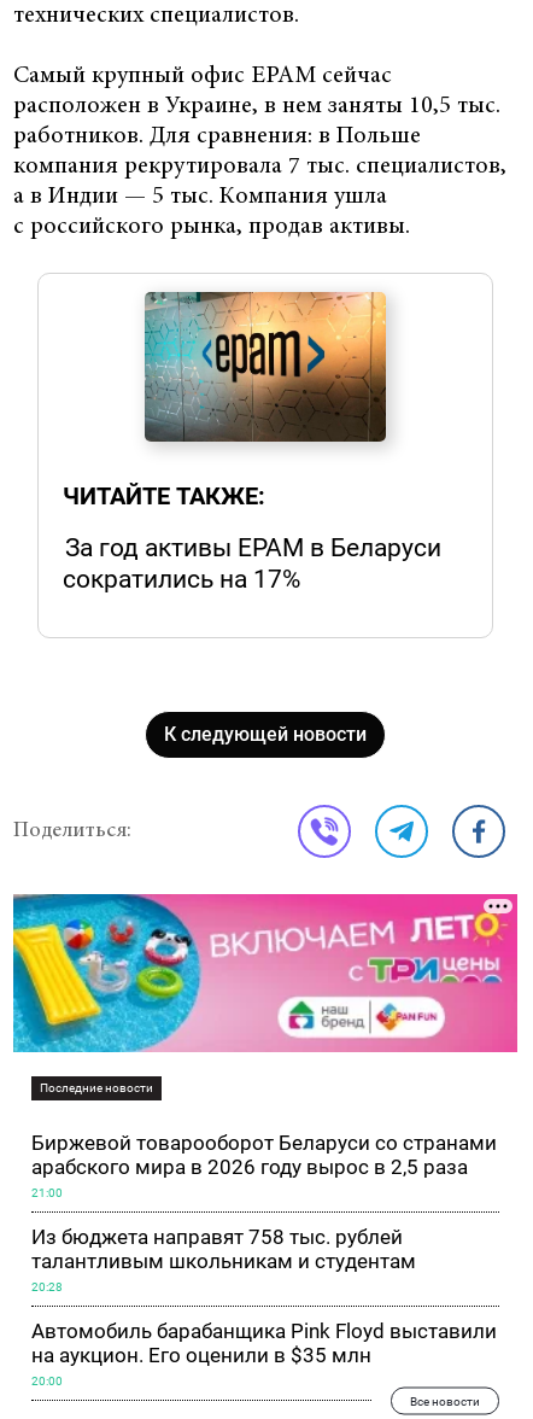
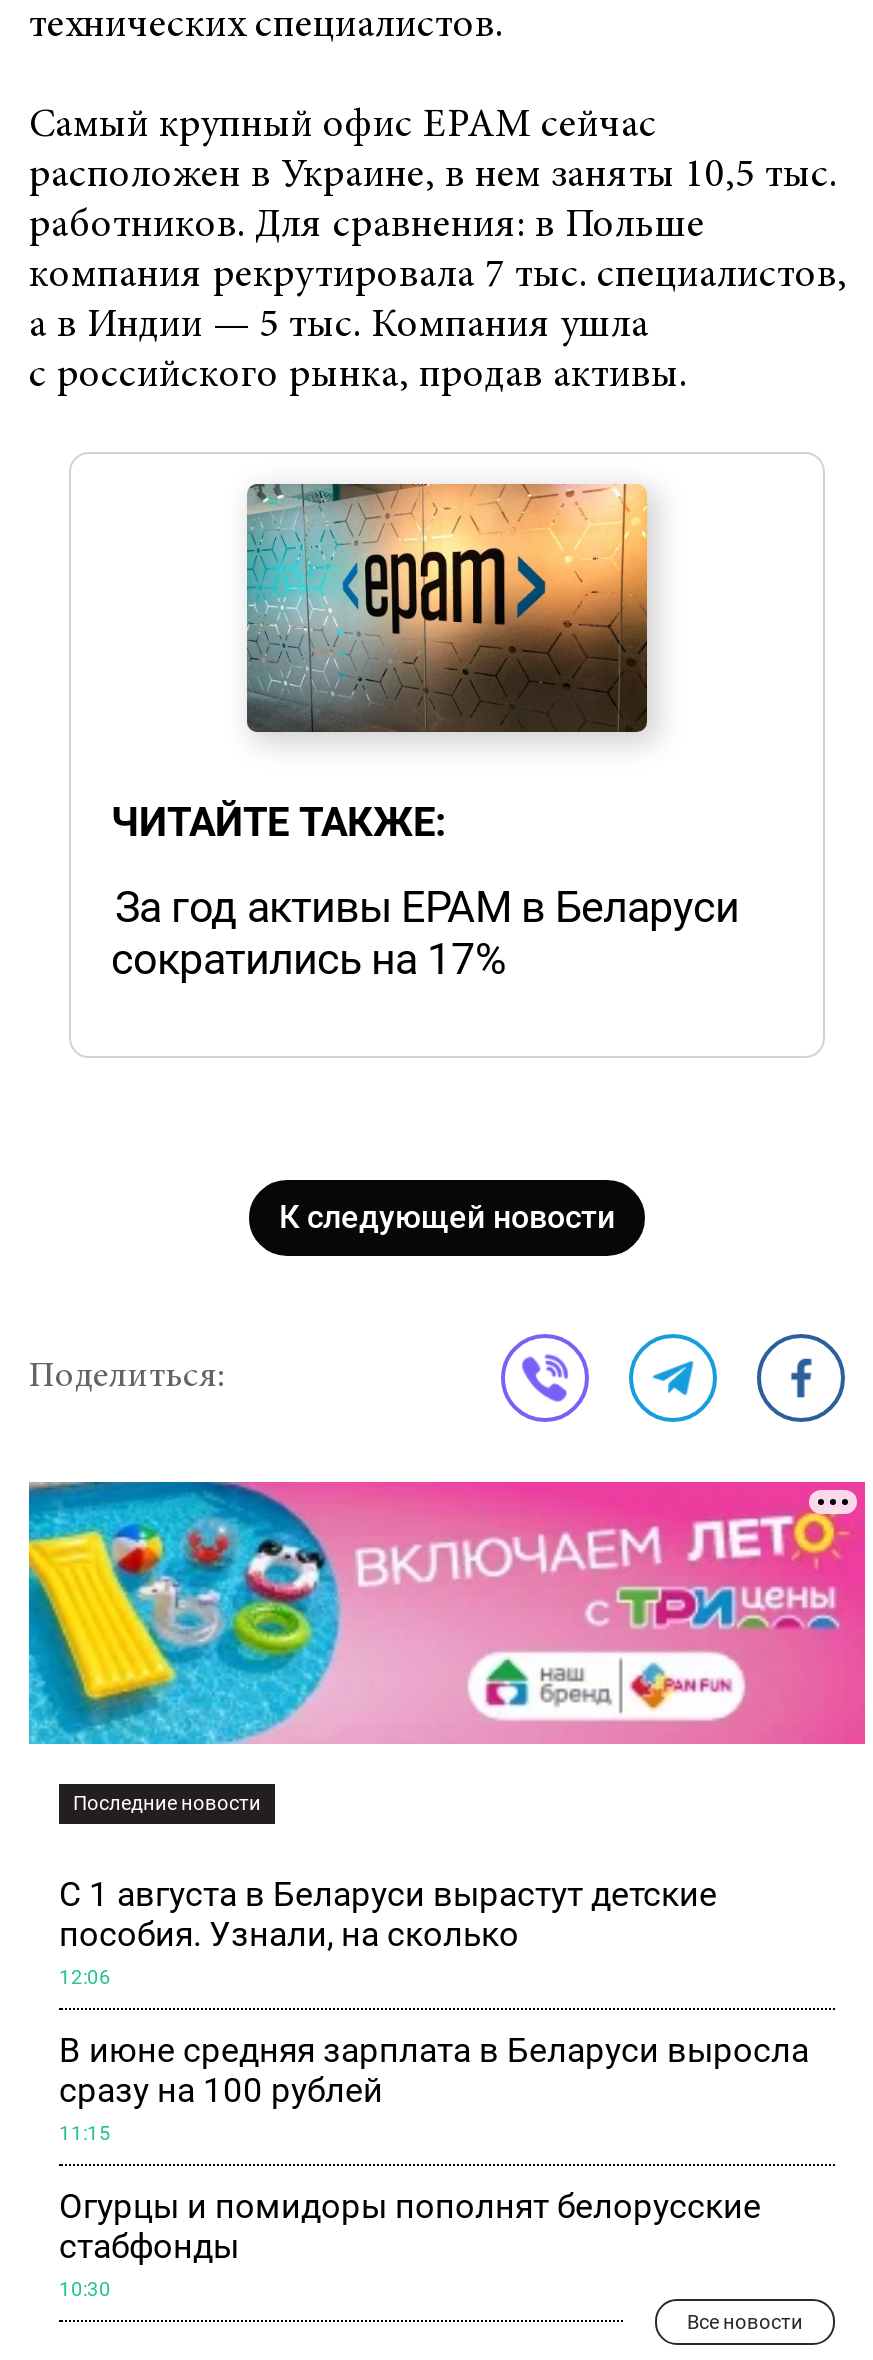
- Биржевой товарооборот Беларуси со странами
- арабского мира в 2026 году вырос в 2,5 раза
+ С 1 августа в Беларуси вырастут детские
+ пособия. Узнали, на сколько

- 21:00
+ 12:06

- Из бюджета направят 758 тыс. рублей
- талантливым школьникам и студентам
+ В июне средняя зарплата в Беларуси выросла
+ сразу на 100 рублей

- 20:28
+ 11:15

- Автомобиль барабанщика Pink Floyd выставили
- на аукцион. Его оценили в $35 млн
+ Огурцы и помидоры пополнят белорусские
+ стабфонды

- 20:00
+ 10:30
